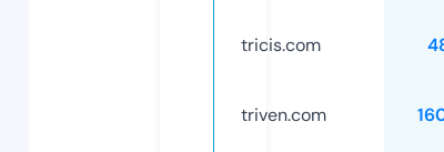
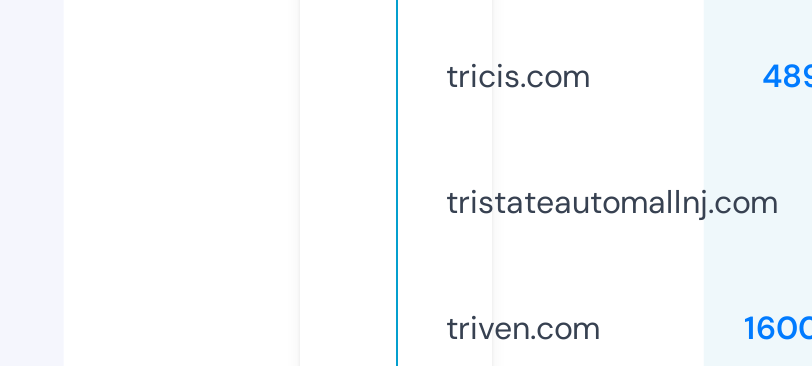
+ tristateautomallnj.com
